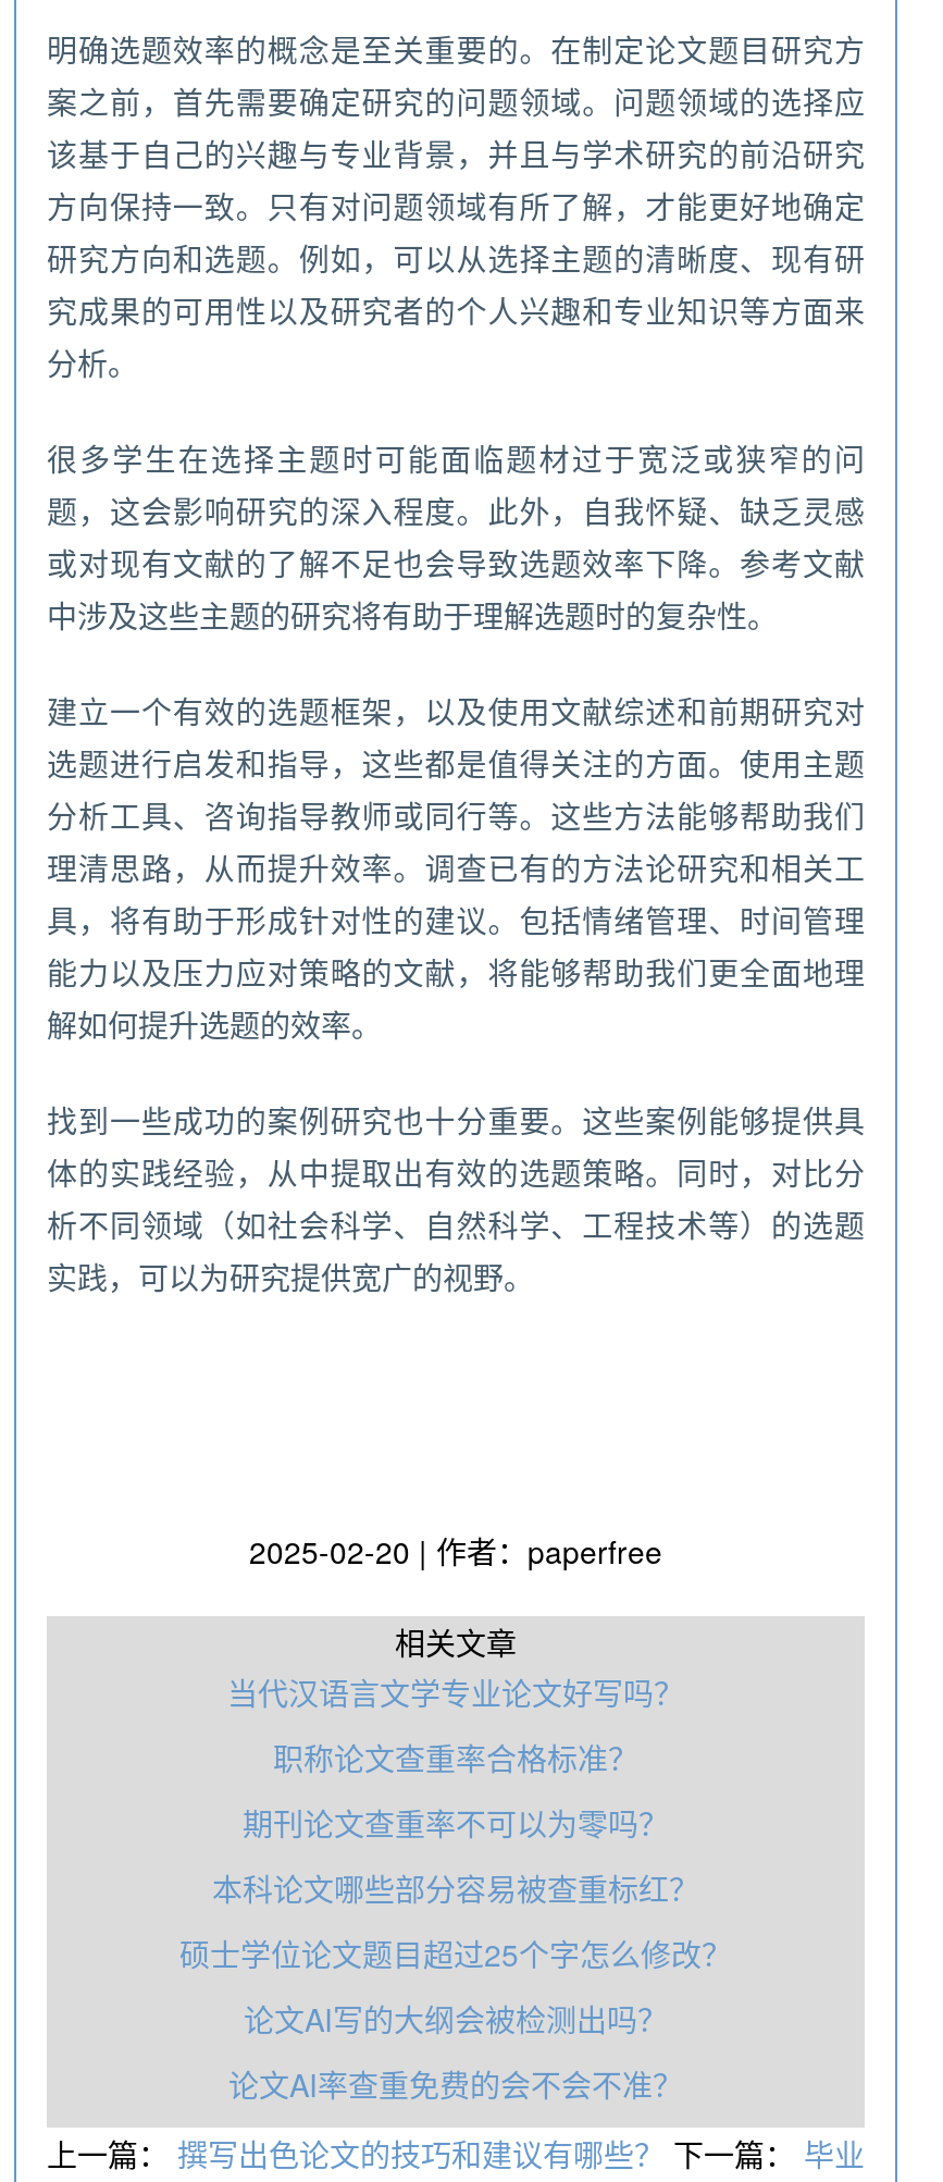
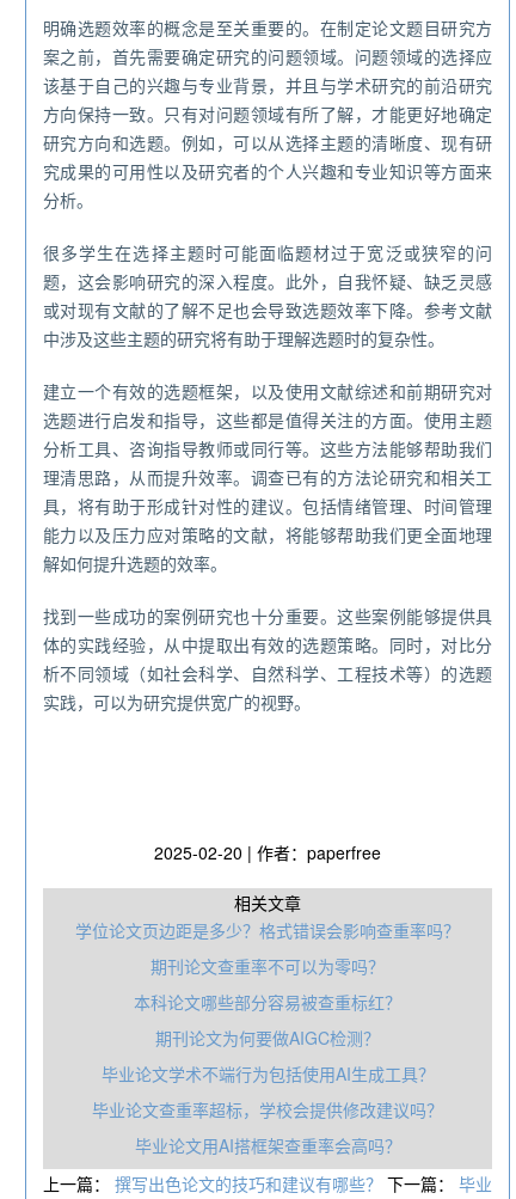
- 当代汉语言文学专业论文好写吗？
- 职称论文查重率合格标准？
+ 学位论文页边距是多少？格式错误会影响查重率吗？

moved up: 期刊论文查重率不可以为零吗？ | 本科论文哪些部分容易被查重标红？

- 硕士学位论文题目超过25个字怎么修改？
- 论文AI写的大纲会被检测出吗？
- 论文AI率查重免费的会不会不准？
+ 期刊论文为何要做AIGC检测？
+ 毕业论文学术不端行为包括使用AI生成工具？
+ 毕业论文查重率超标，学校会提供修改建议吗？
+ 毕业论文用AI搭框架查重率会高吗？
